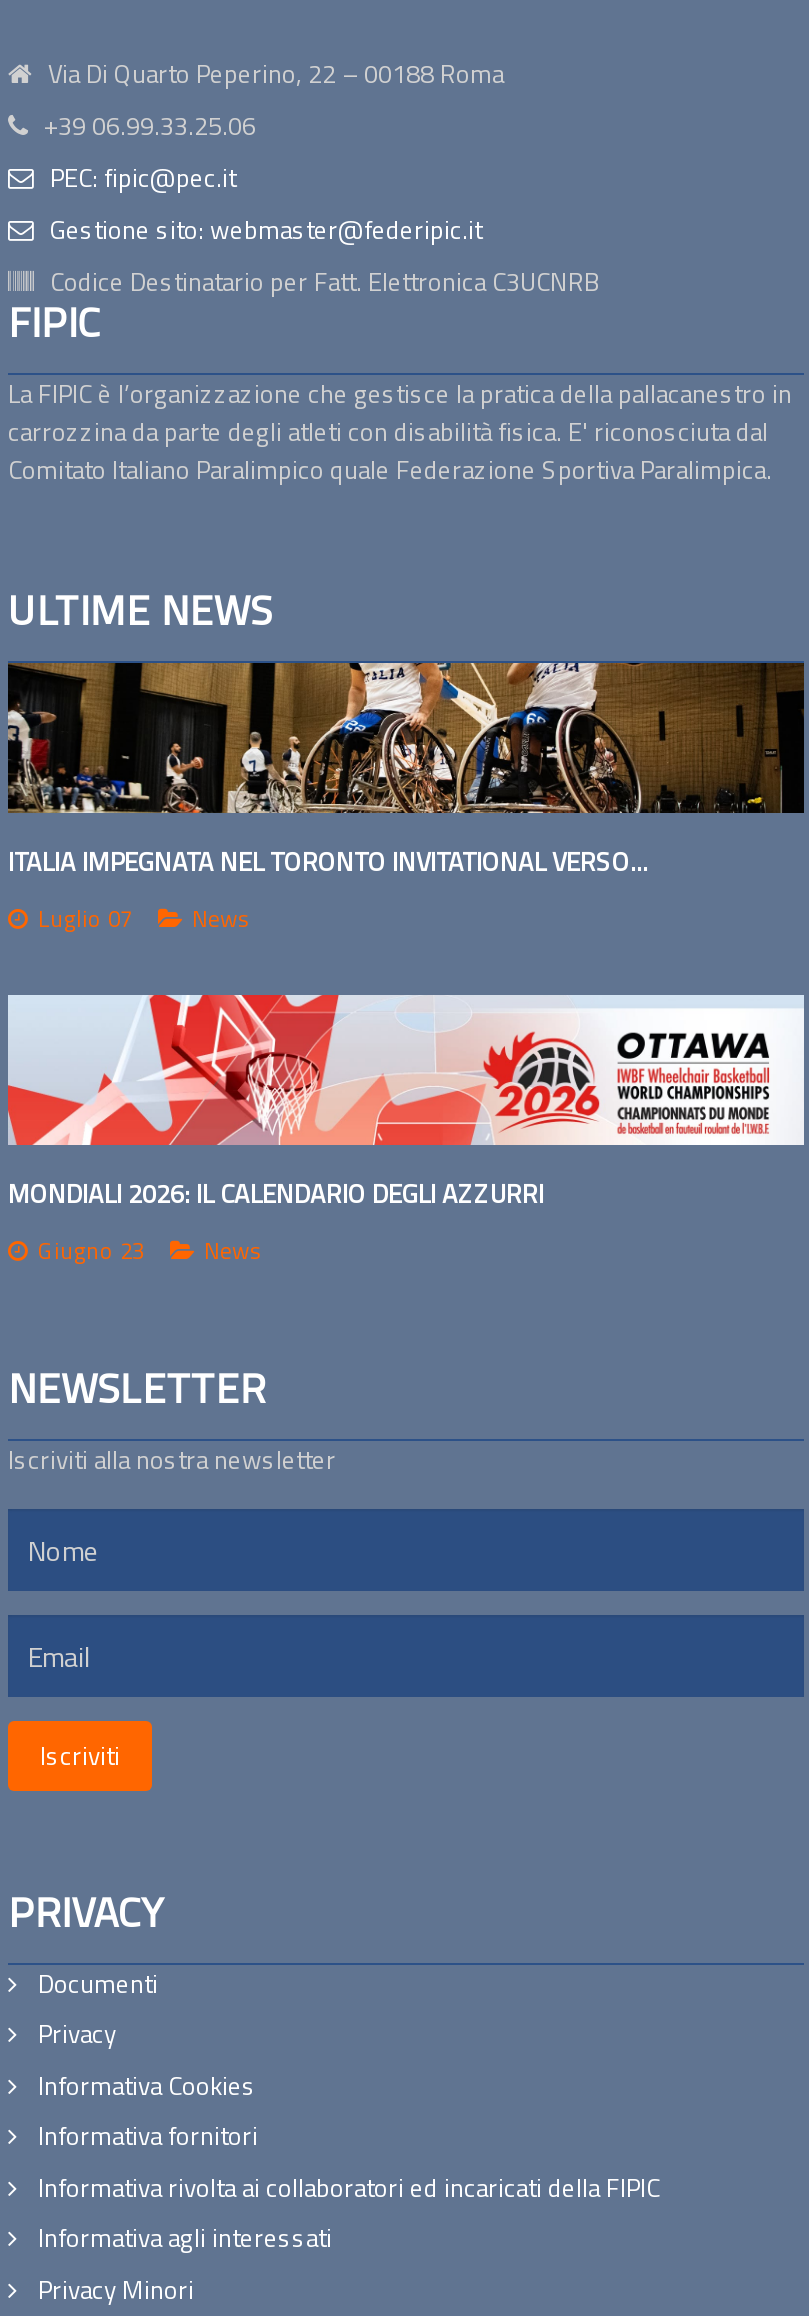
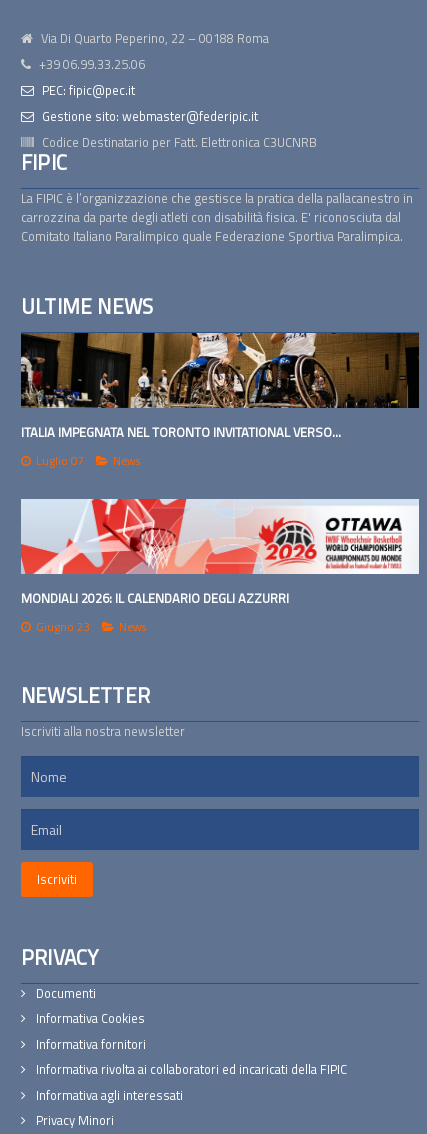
- Privacy
